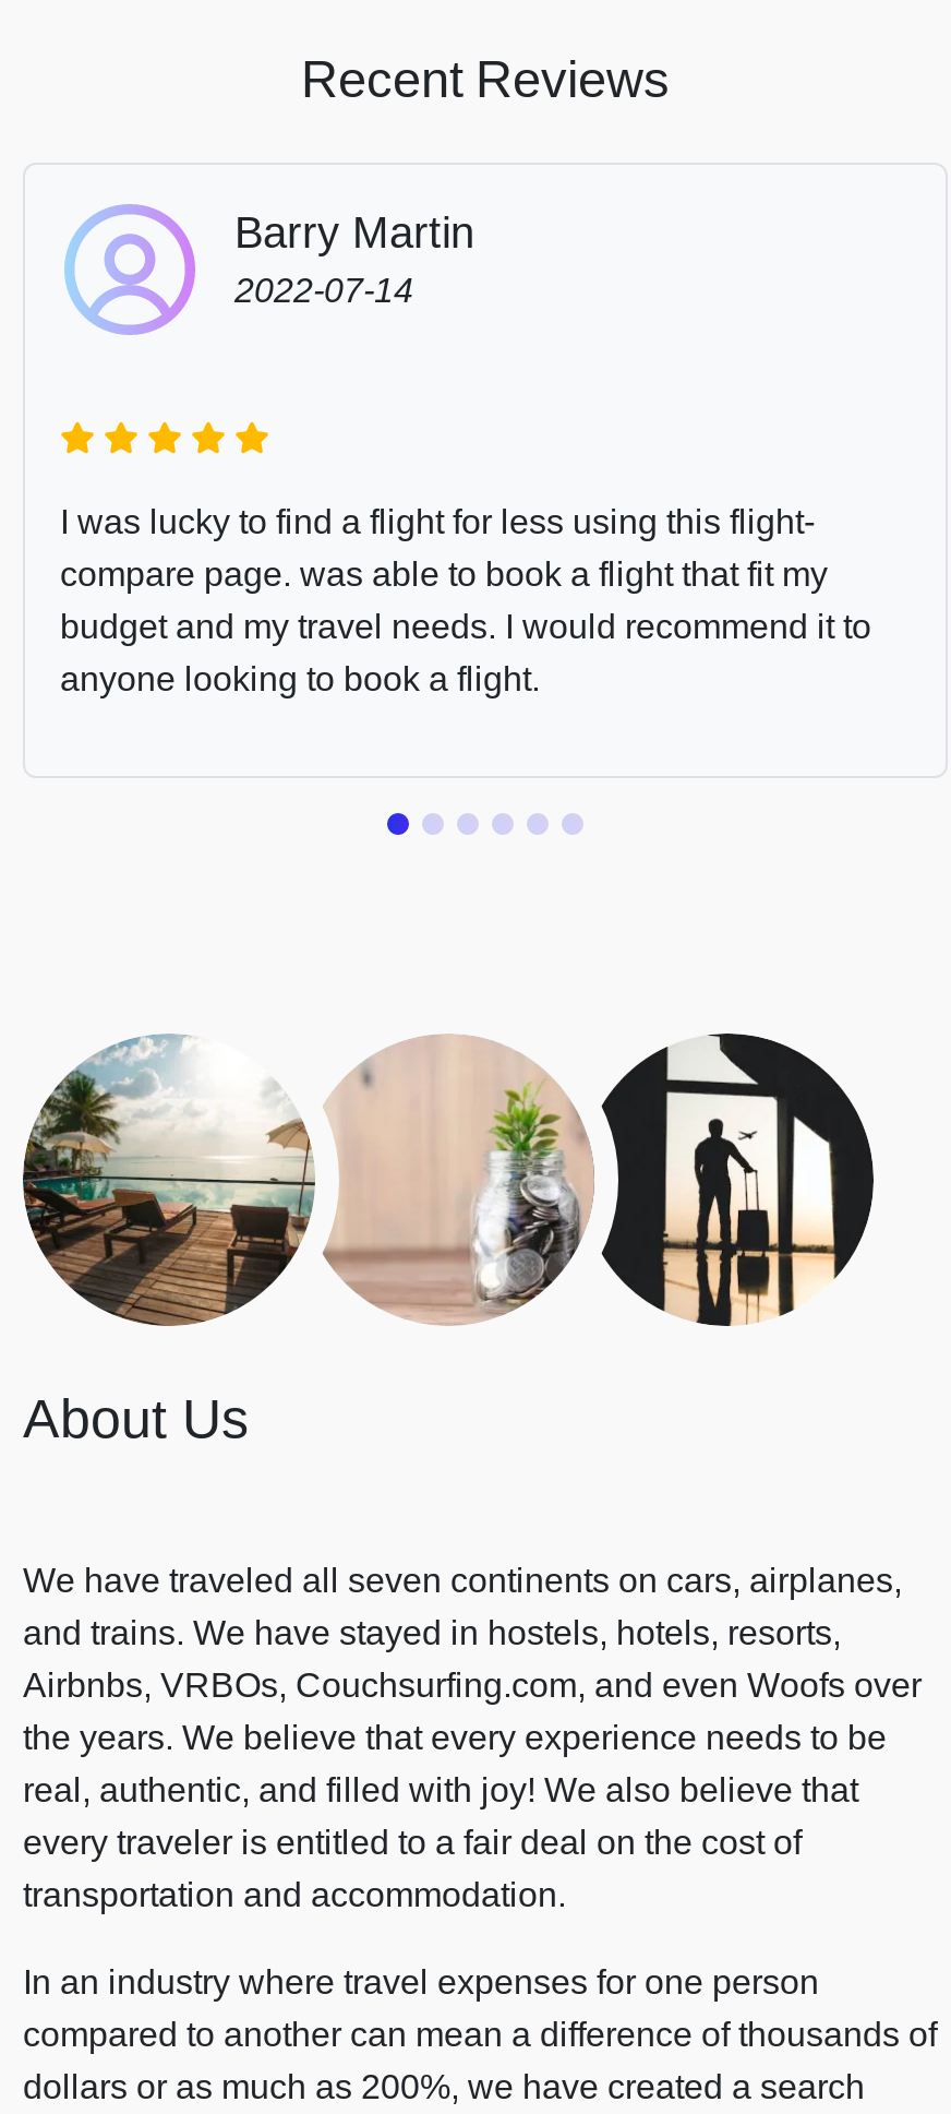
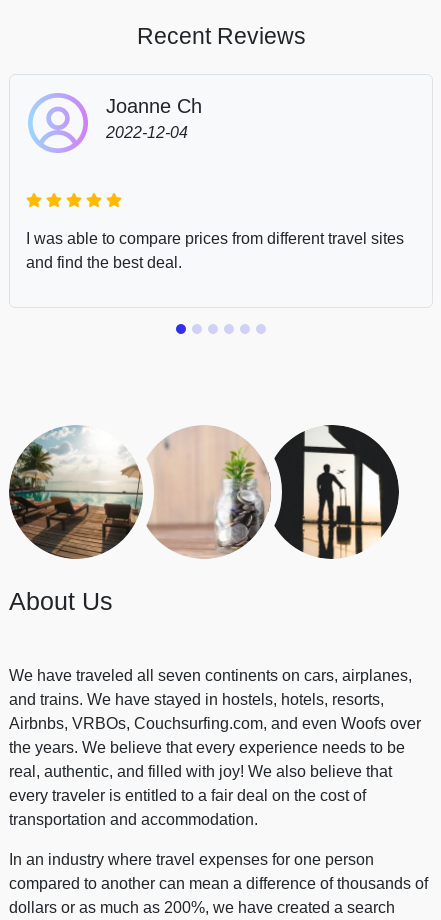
- Barry Martin
- 2022-07-14
+ Joanne Ch
+ 2022-12-04

- I was lucky to find a flight for less using this flight-
- compare page. was able to book a flight that fit my
- budget and my travel needs. I would recommend it to
- anyone looking to book a flight.
+ I was able to compare prices from different travel sites
+ and find the best deal.
